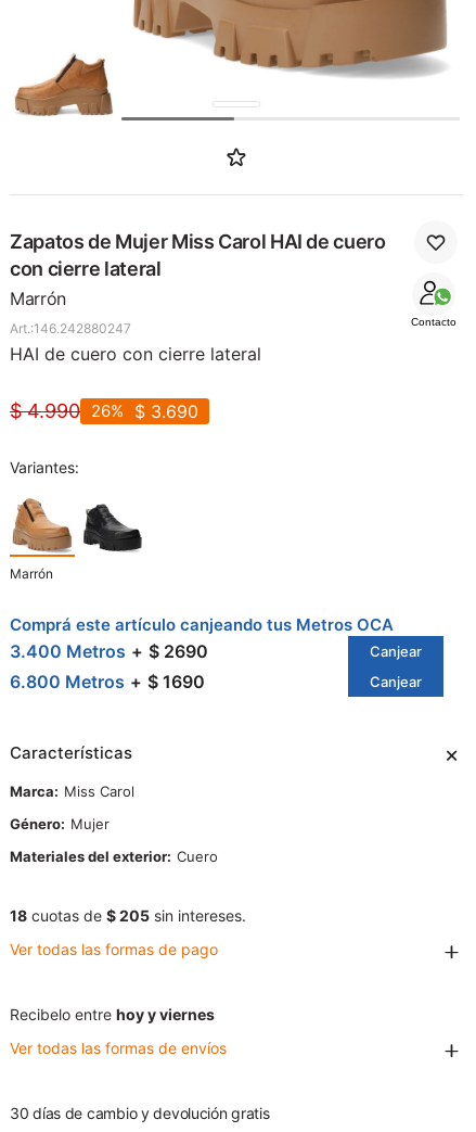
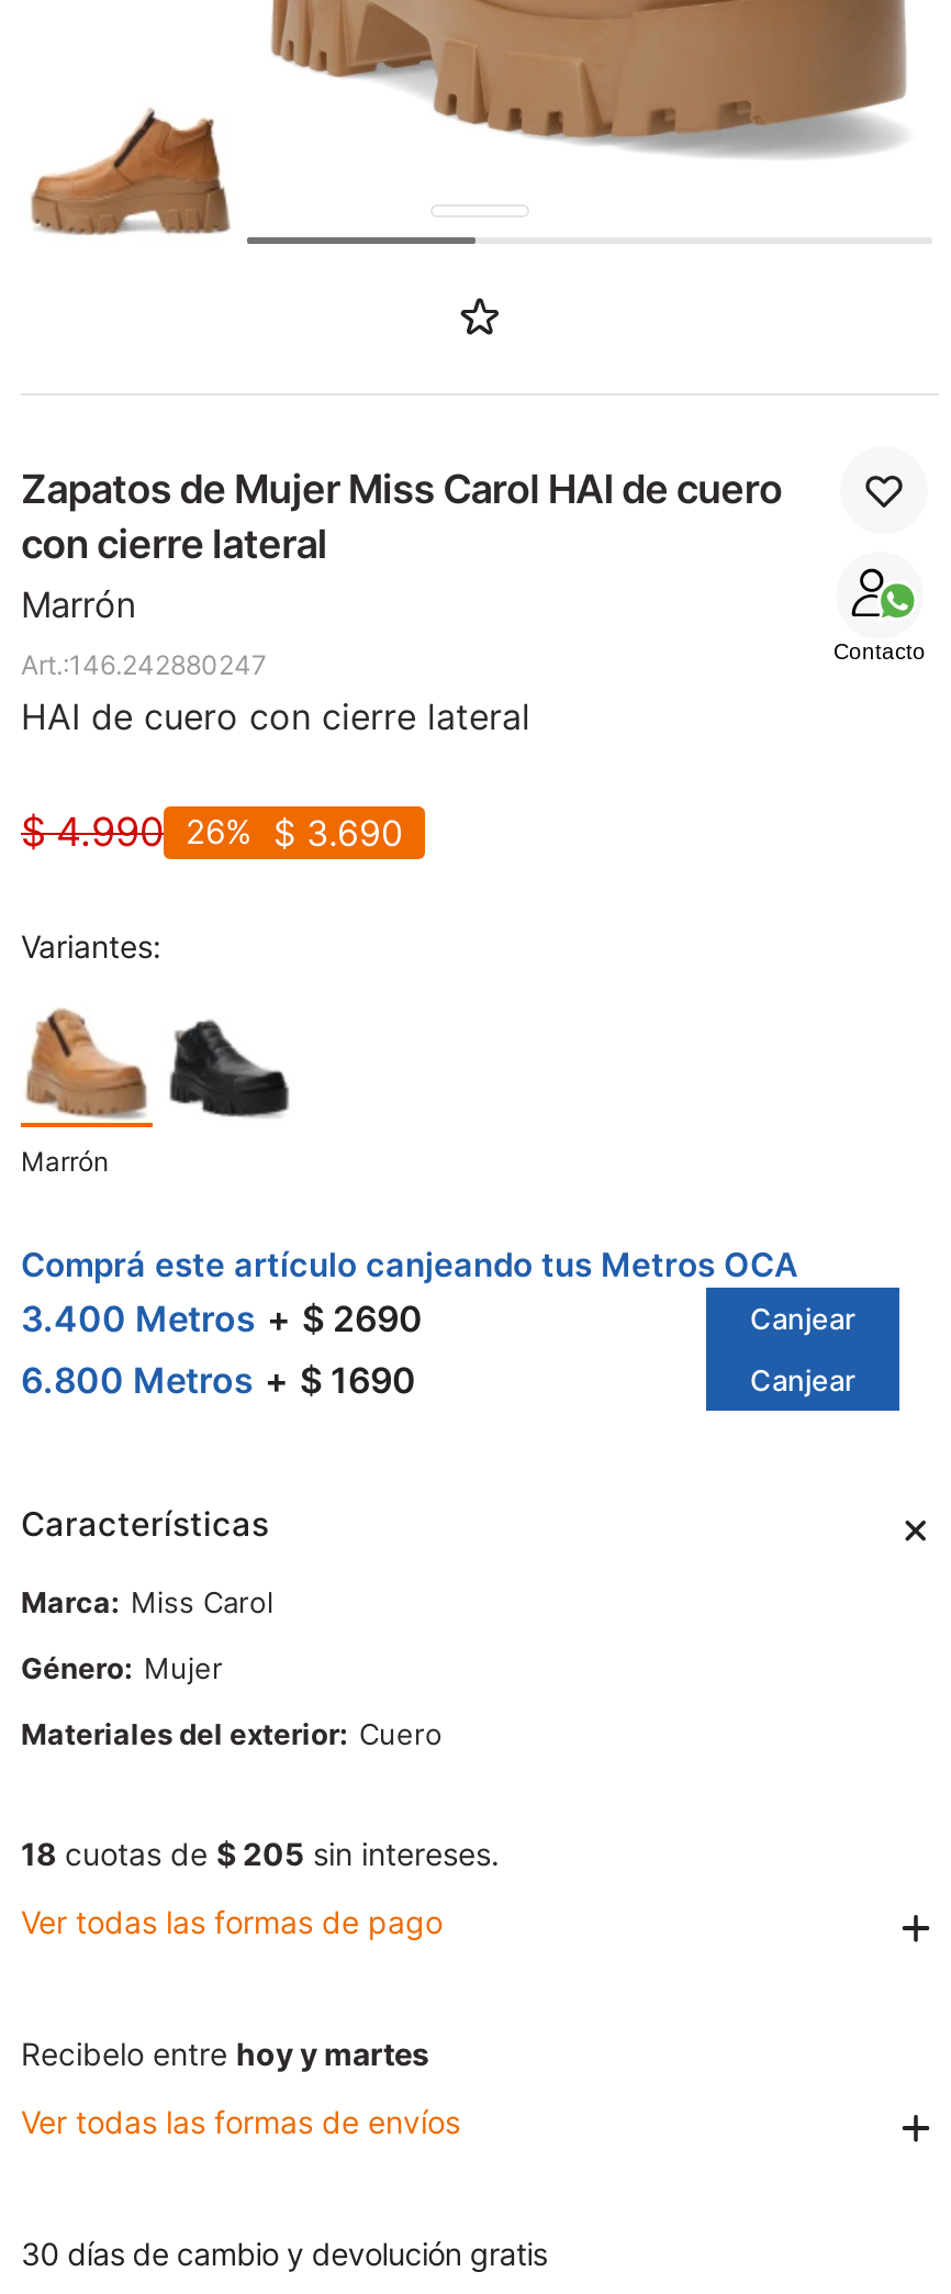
- Recibelo entre hoy y viernes
+ Recibelo entre hoy y martes
